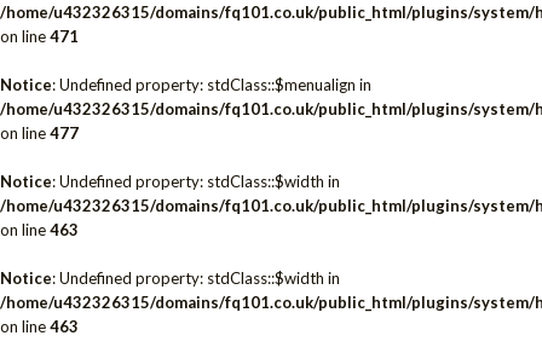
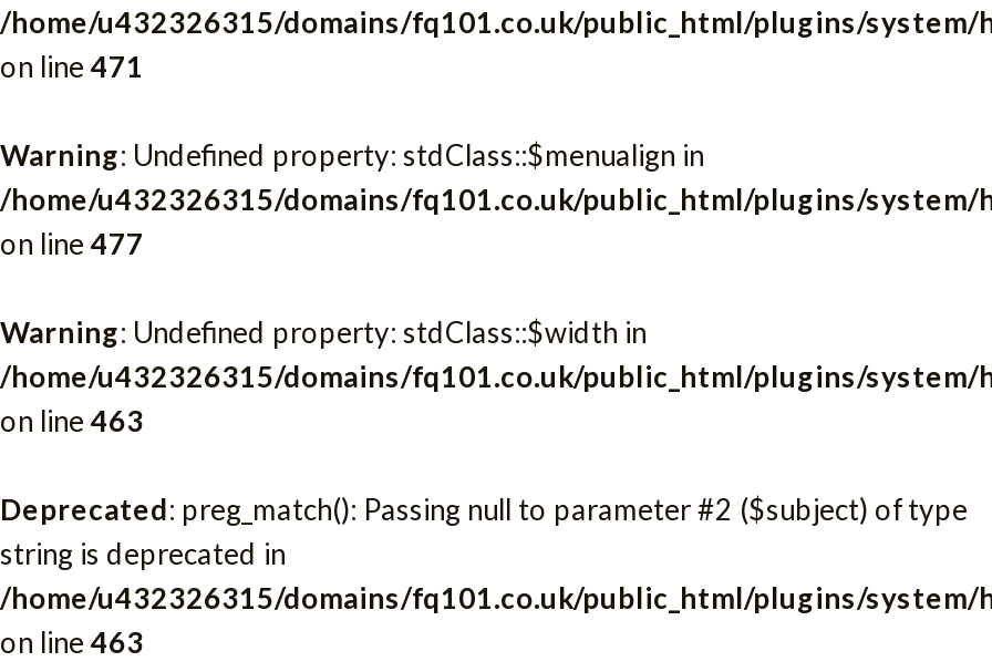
- Notice: Undefined property: stdClass::$menualign in
+ Warning: Undefined property: stdClass::$menualign in

- Notice: Undefined property: stdClass::$width in
+ Warning: Undefined property: stdClass::$width in

- Notice: Undefined property: stdClass::$width in
+ Deprecated: preg_match(): Passing null to parameter #2 ($subject) of type
+ string is deprecated in
